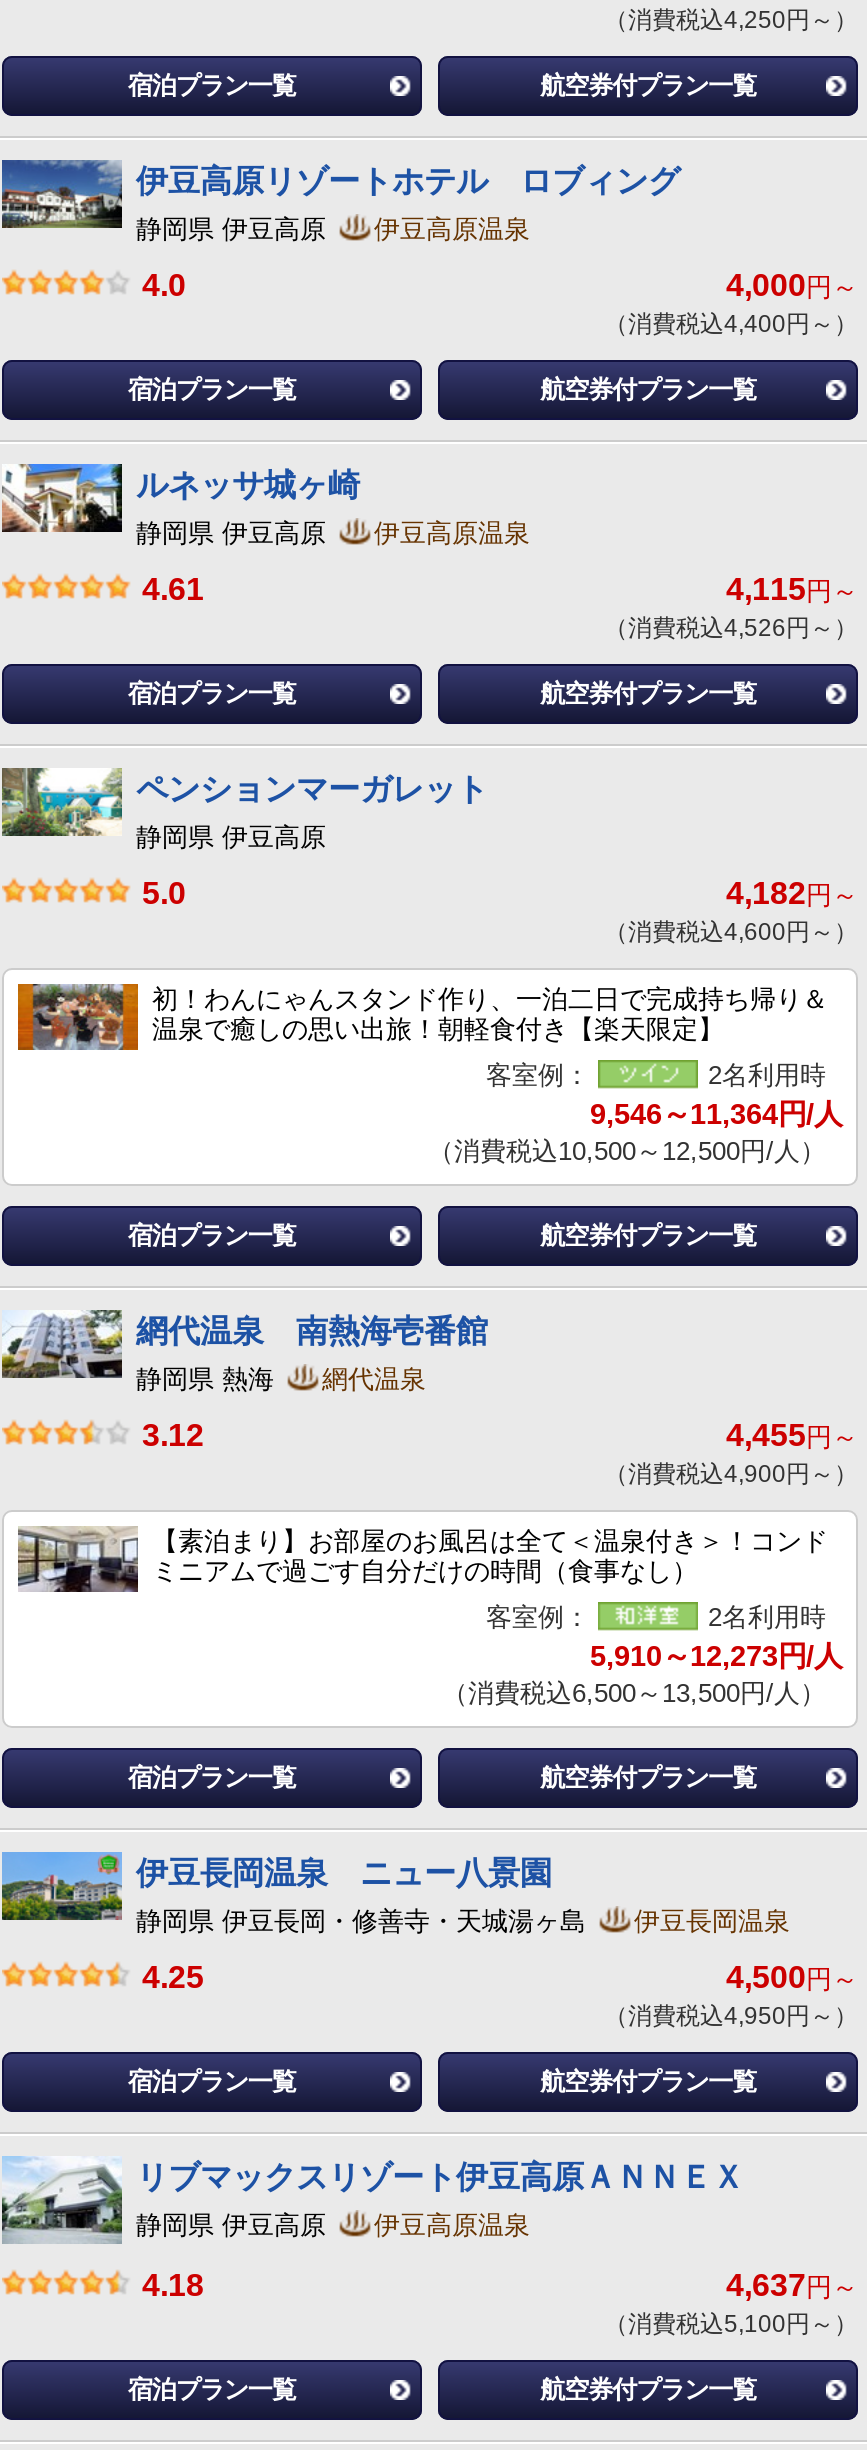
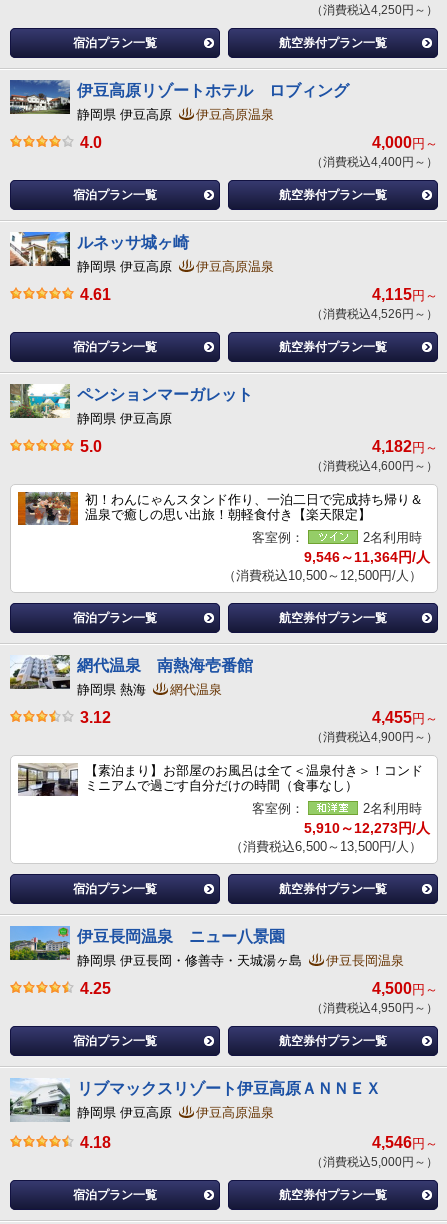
- 4,637円～
+ 4,546円～

- （消費税込5,100円～）
+ （消費税込5,000円～）
